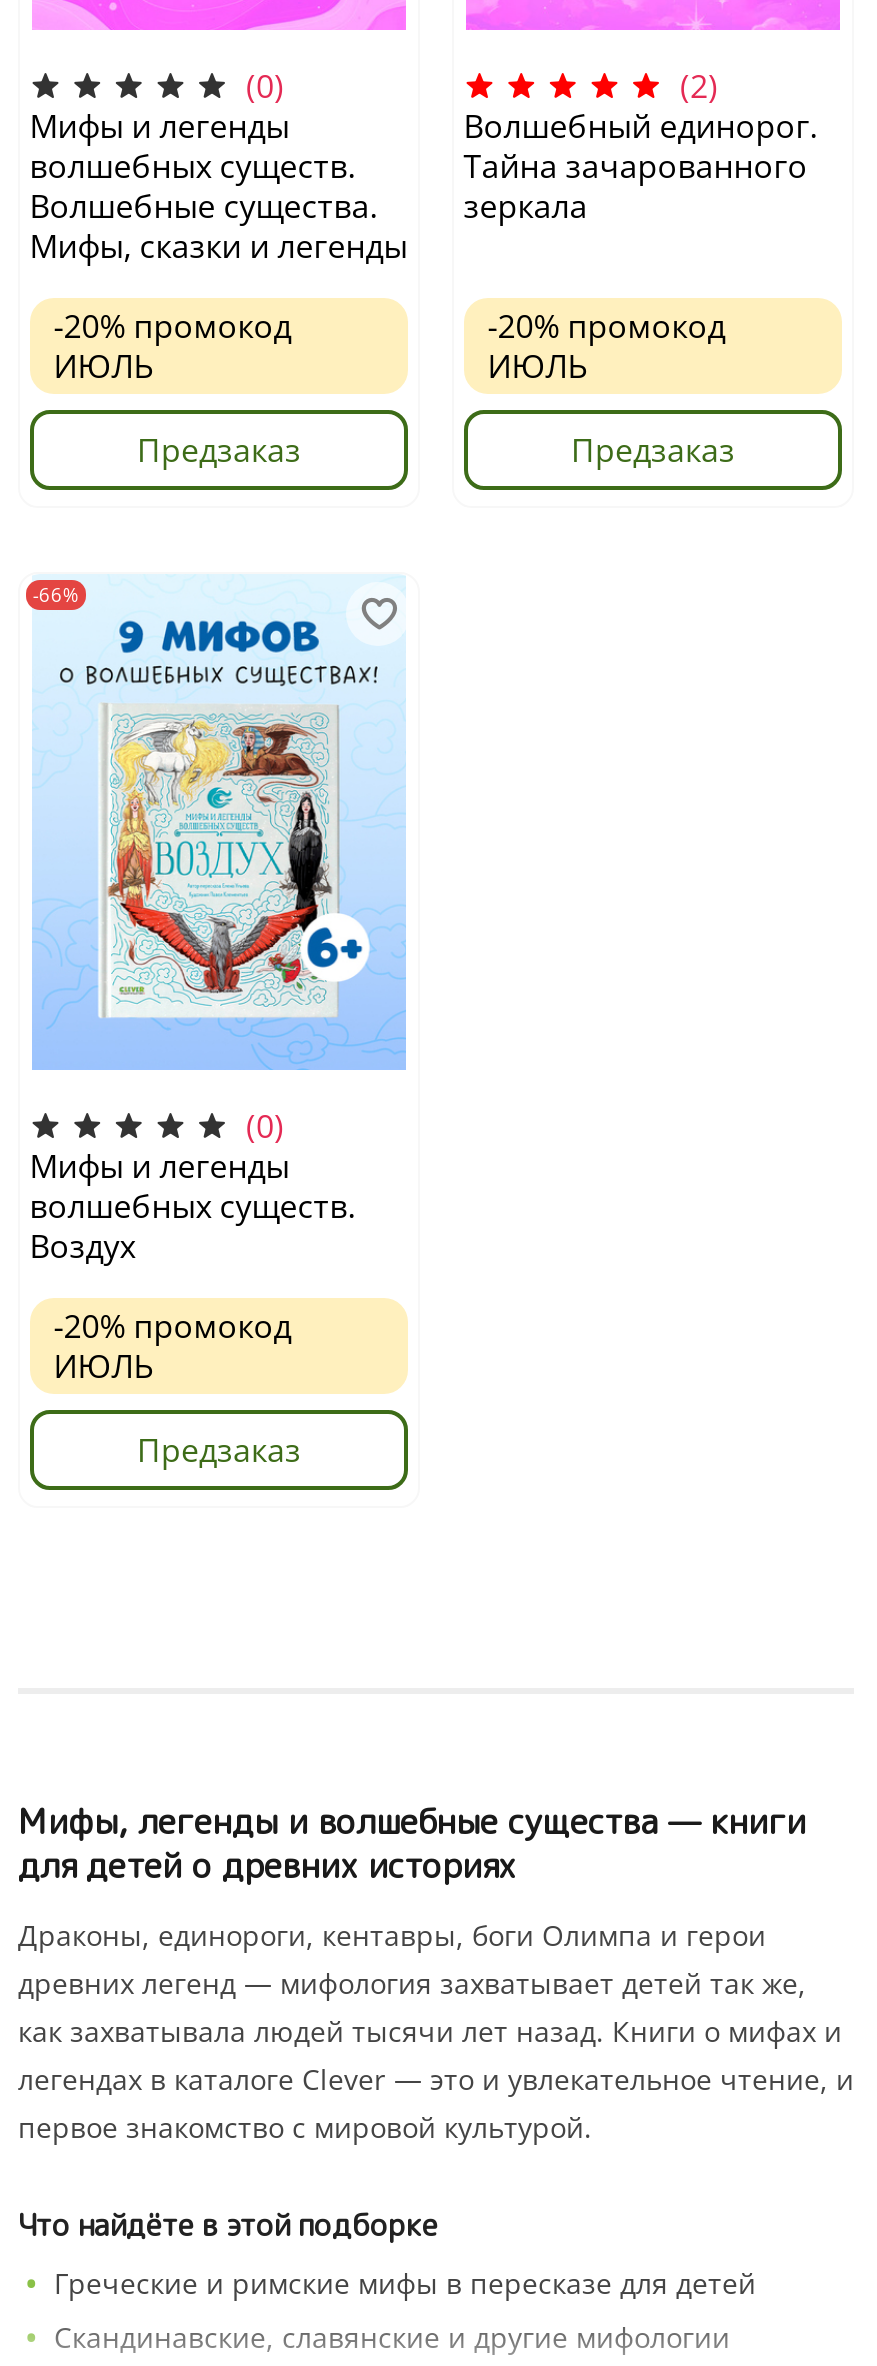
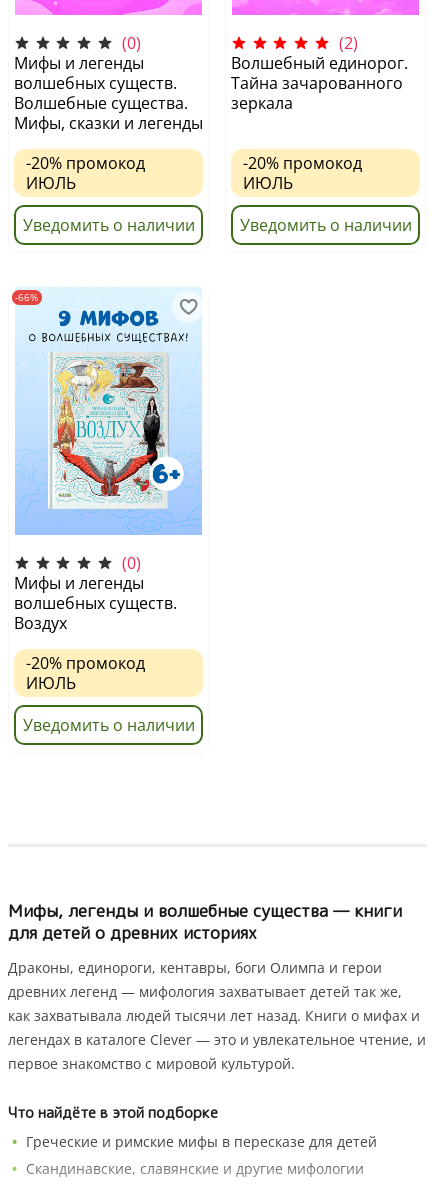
- Предзаказ
+ Уведомить о наличии

- Предзаказ
+ Уведомить о наличии

- Предзаказ
+ Уведомить о наличии
